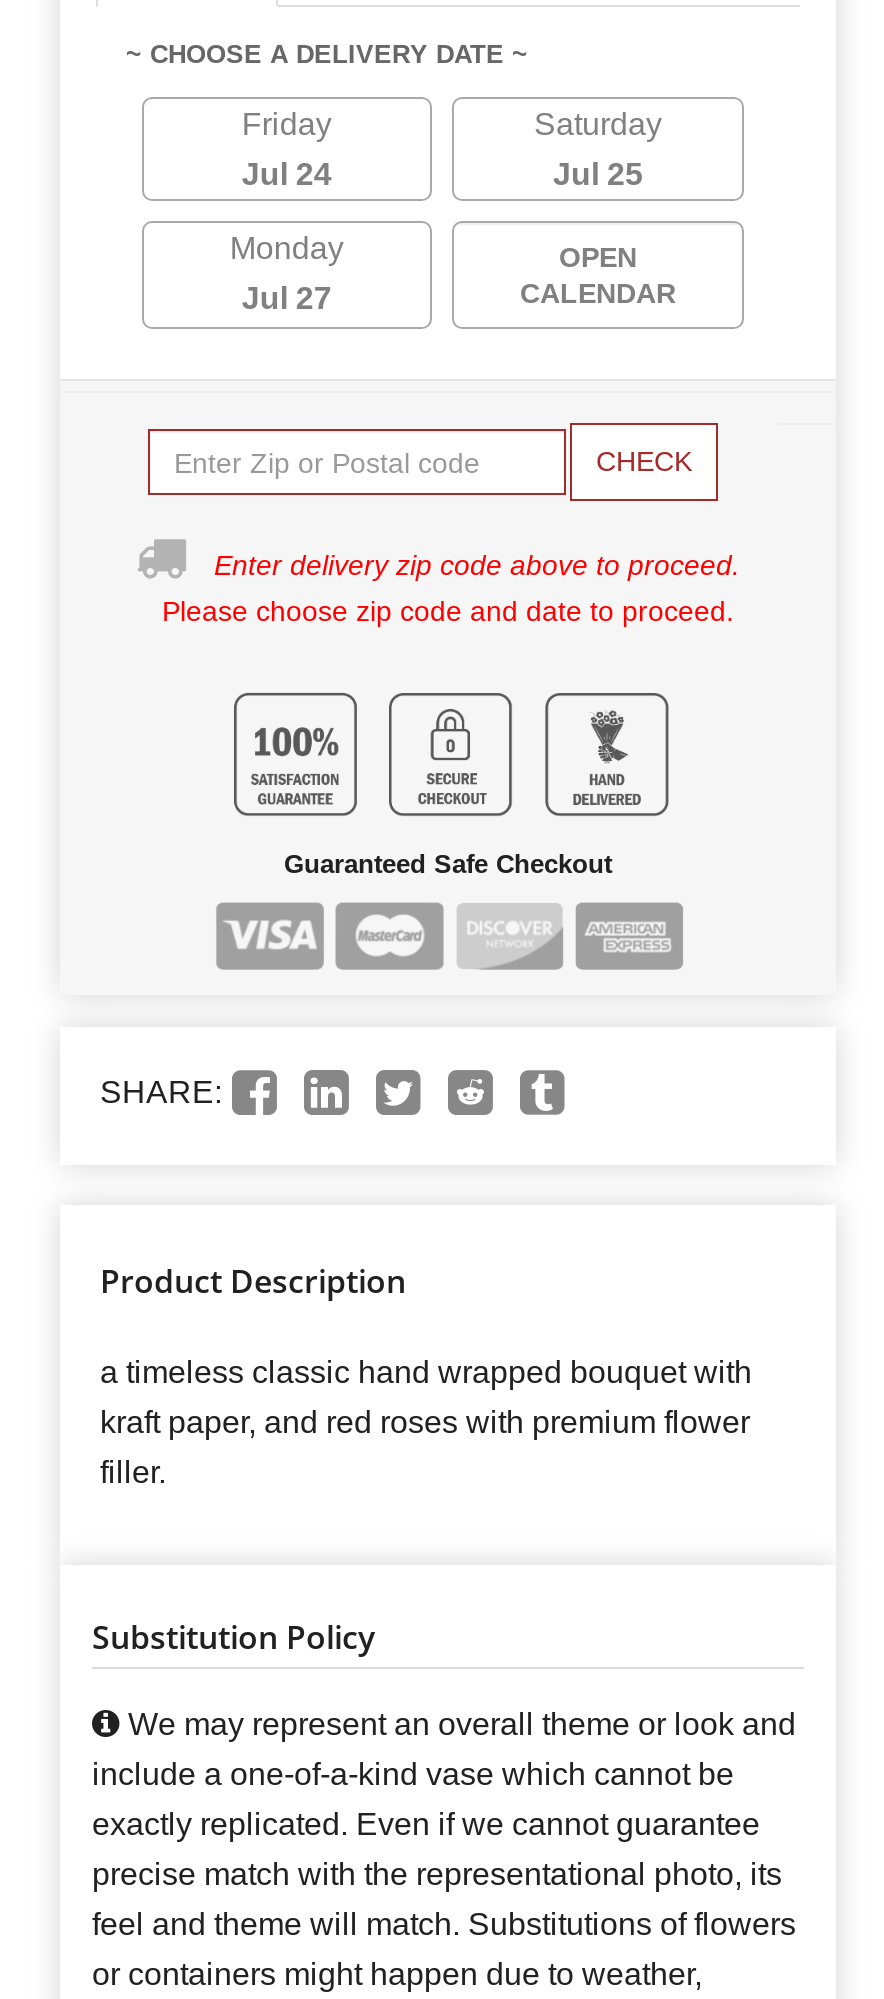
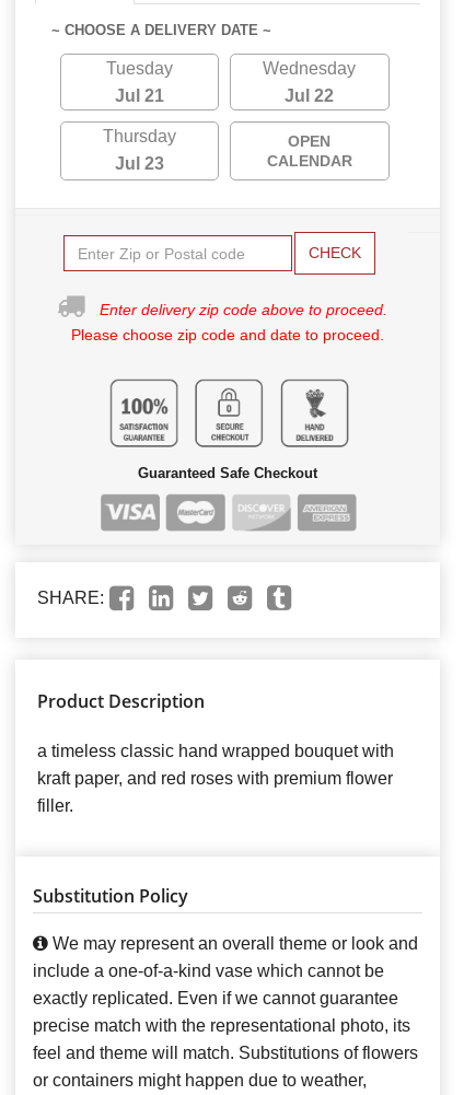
- Friday
+ Tuesday

- Saturday
+ Wednesday

- Jul 24
+ Jul 21

- Jul 25
+ Jul 22

- Monday
+ Thursday

- Jul 27
+ Jul 23
